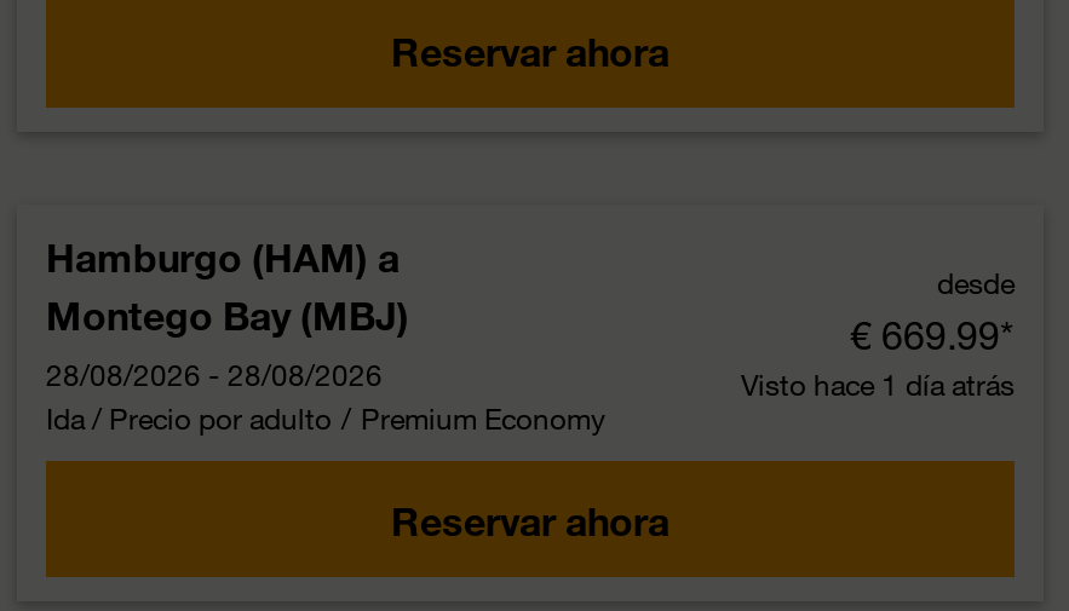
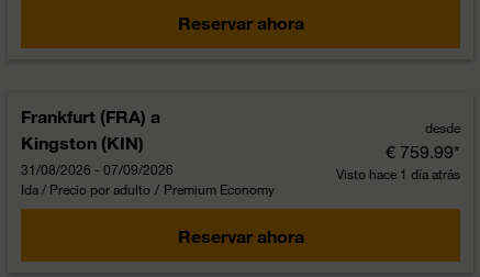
- Hamburgo (HAM) a
- Montego Bay (MBJ)
- 28/08/2026 - 28/08/2026
+ Frankfurt (FRA) a
+ Kingston (KIN)
+ 31/08/2026 - 07/09/2026

- € 669.99*
+ € 759.99*
